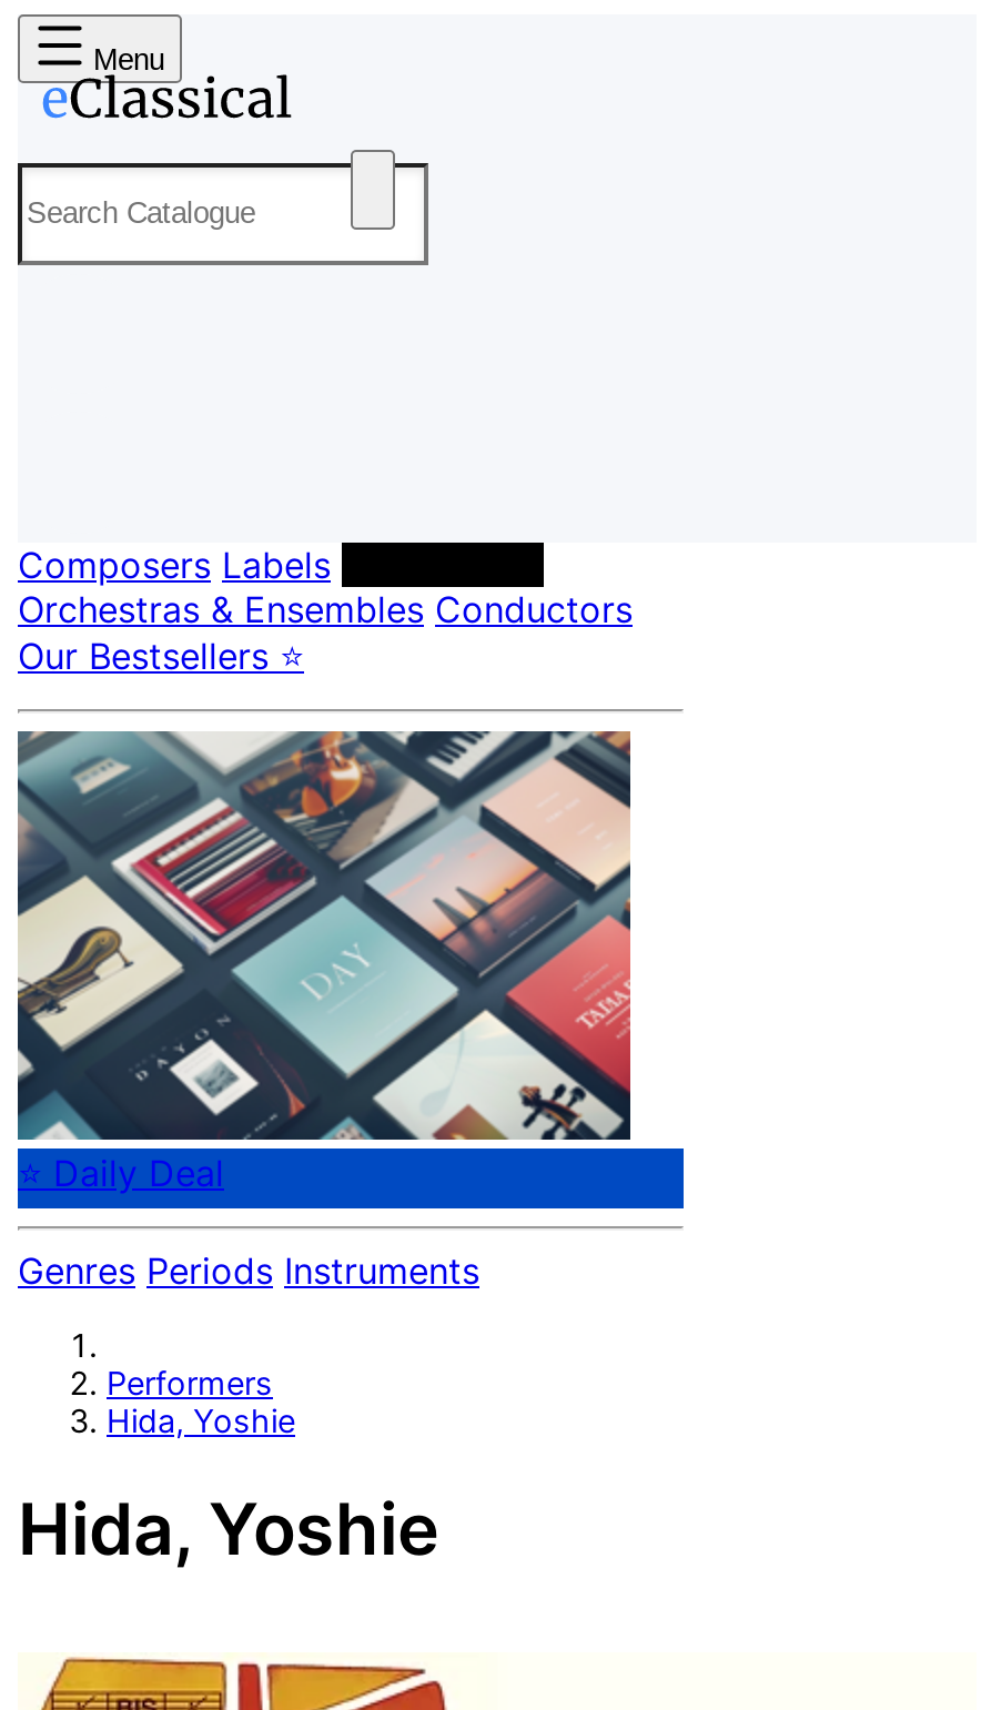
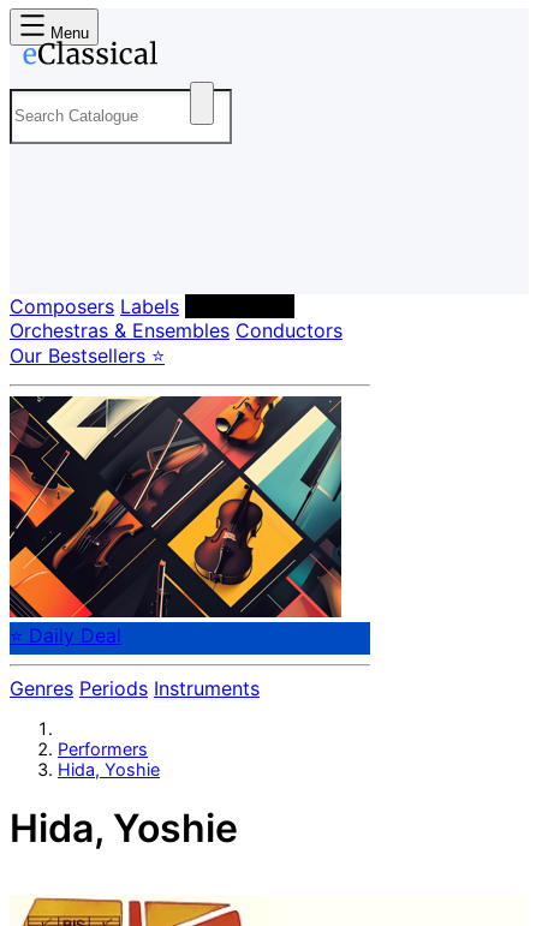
- [image]
+ [image]
